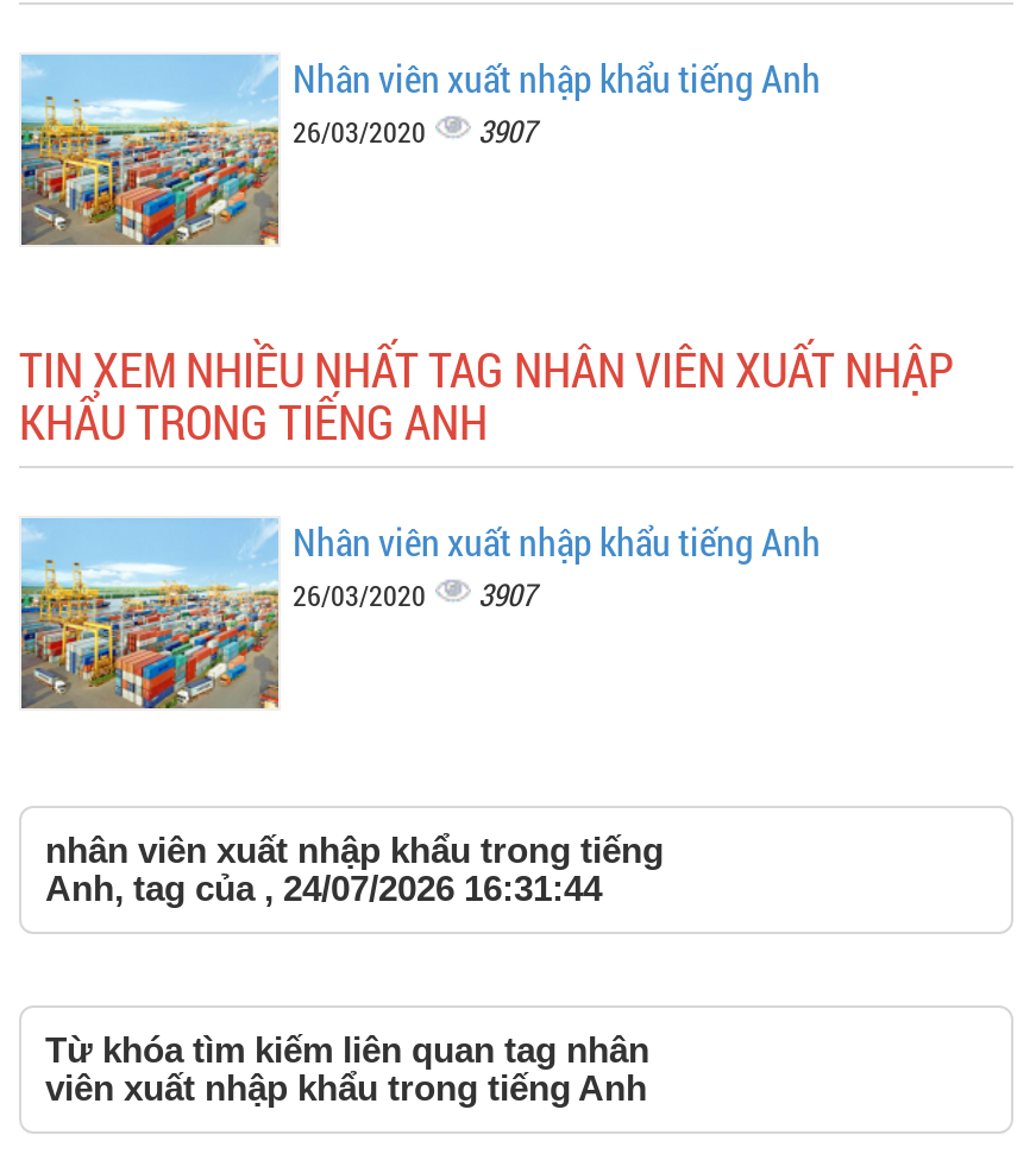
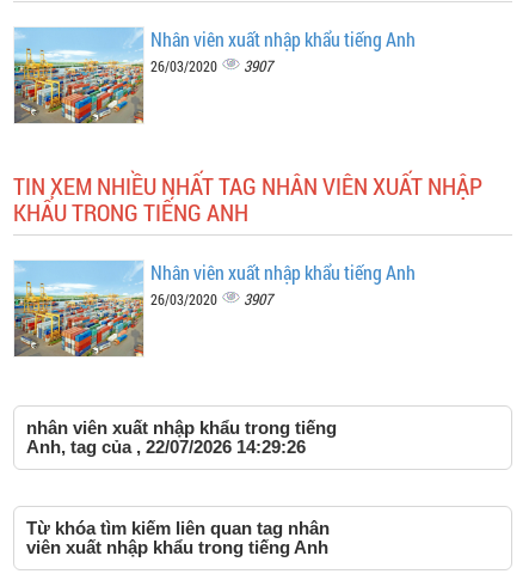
- Anh, tag của , 24/07/2026 16:31:44
+ Anh, tag của , 22/07/2026 14:29:26
